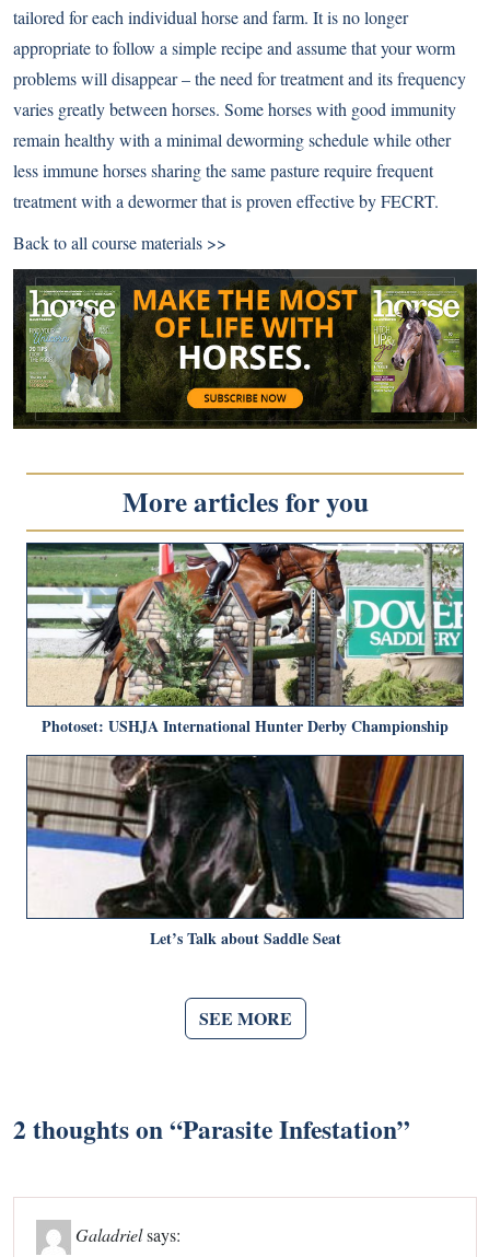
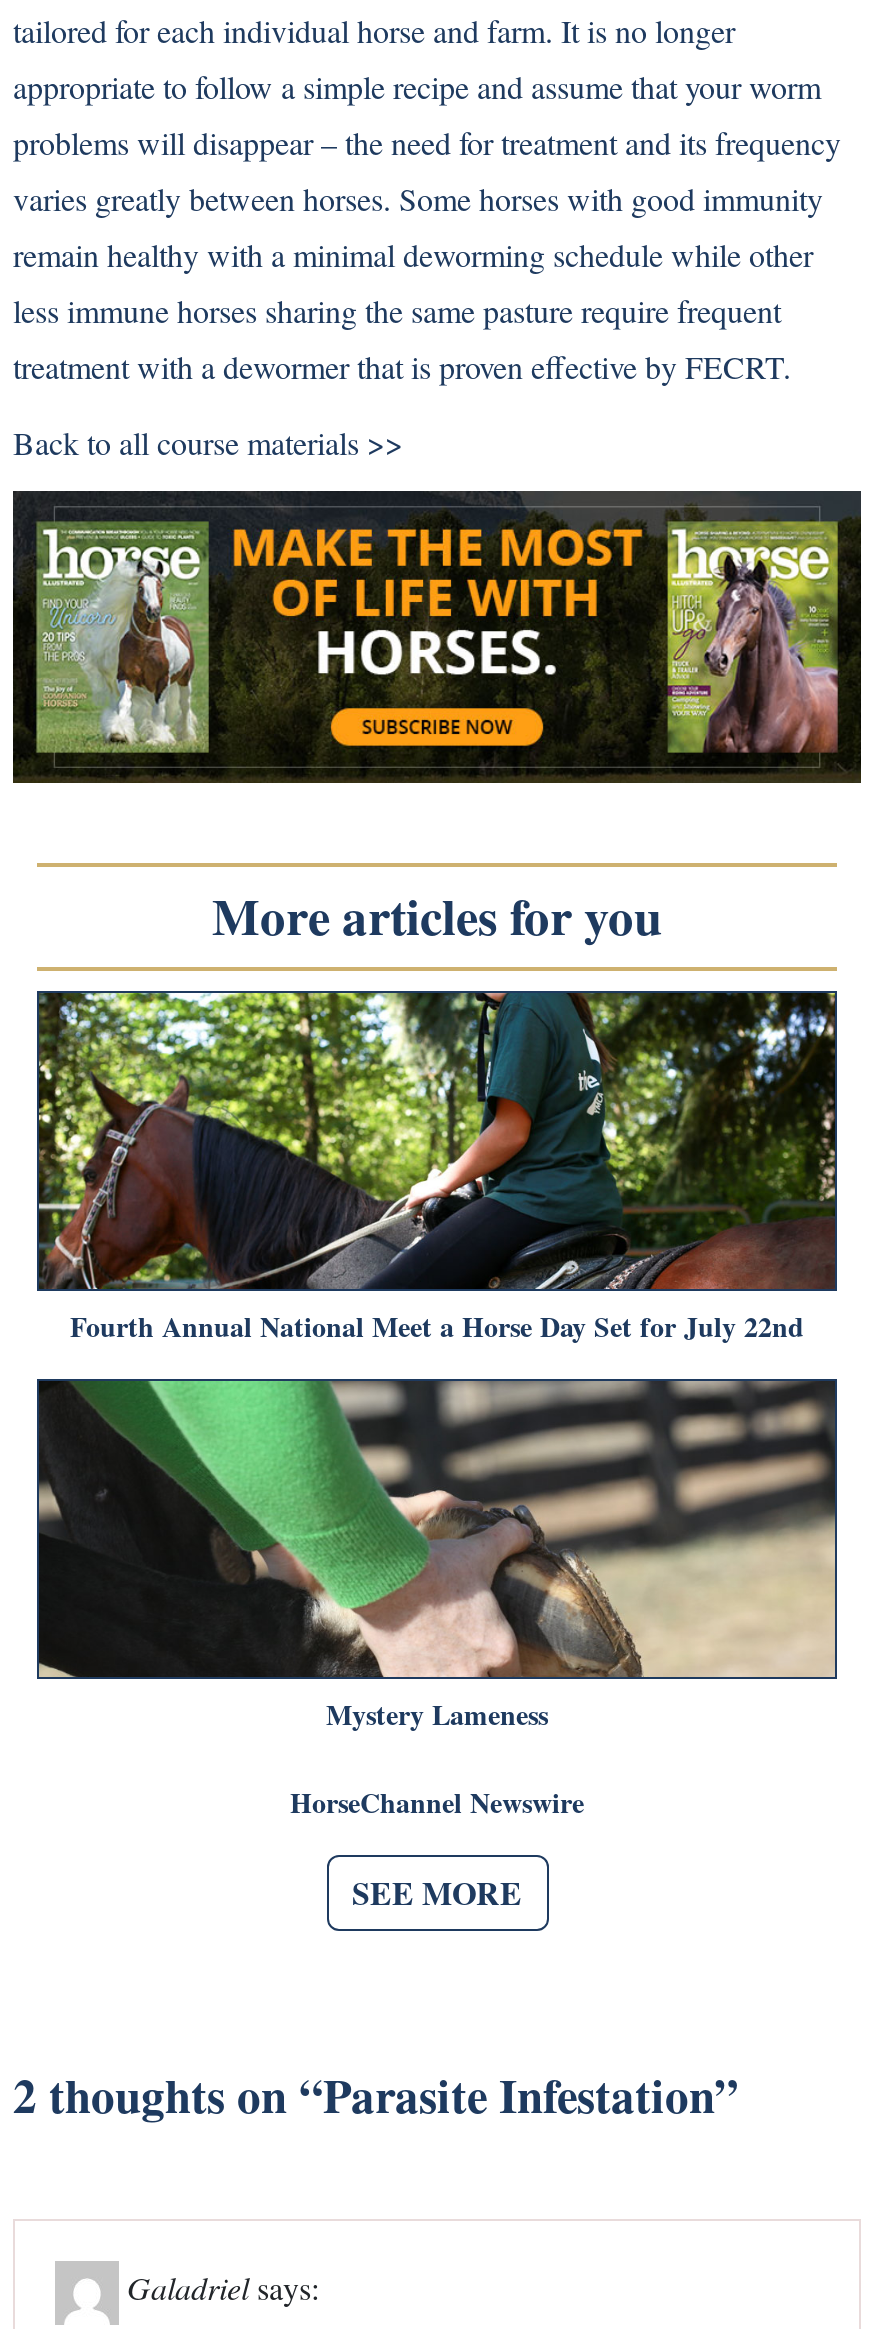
- [image]
- Photoset: USHJA International Hunter Derby Championship
+ [image]
+ Fourth Annual National Meet a Horse Day Set for July 22nd

- [image]
- Let’s Talk about Saddle Seat
+ [image]
+ Mystery Lameness
+ HorseChannel Newswire
